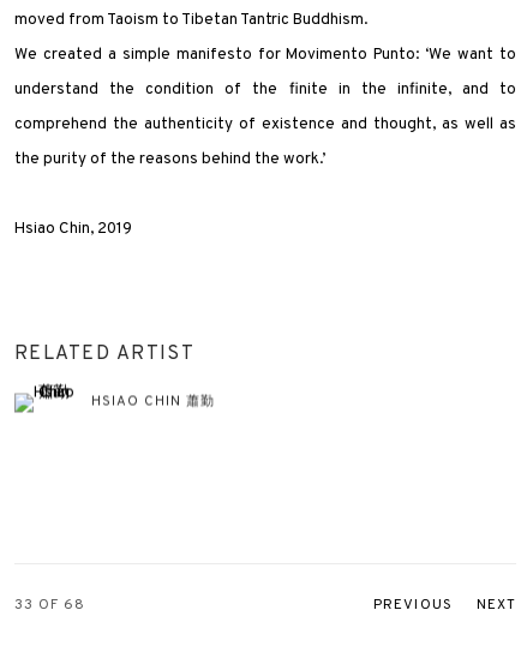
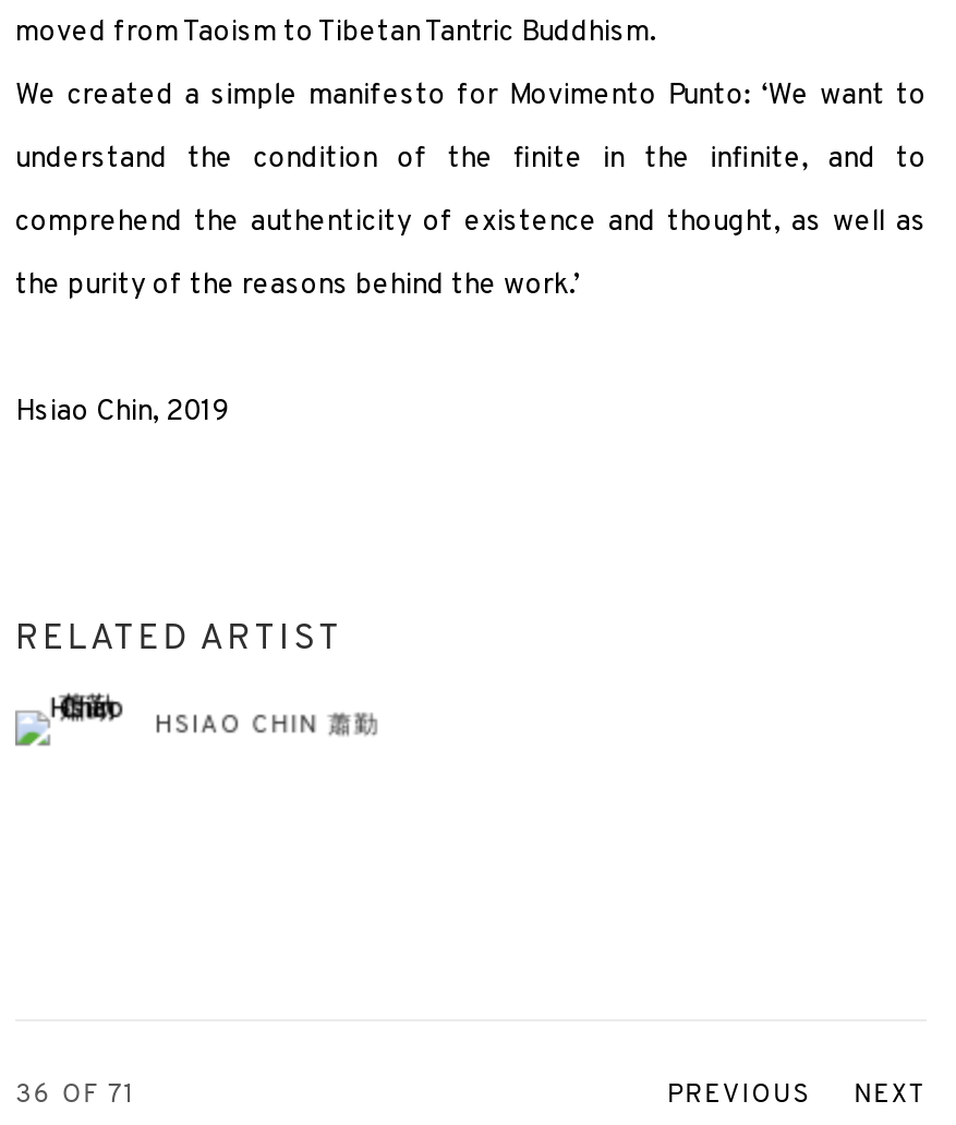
- 33 OF 68
+ 36 OF 71
